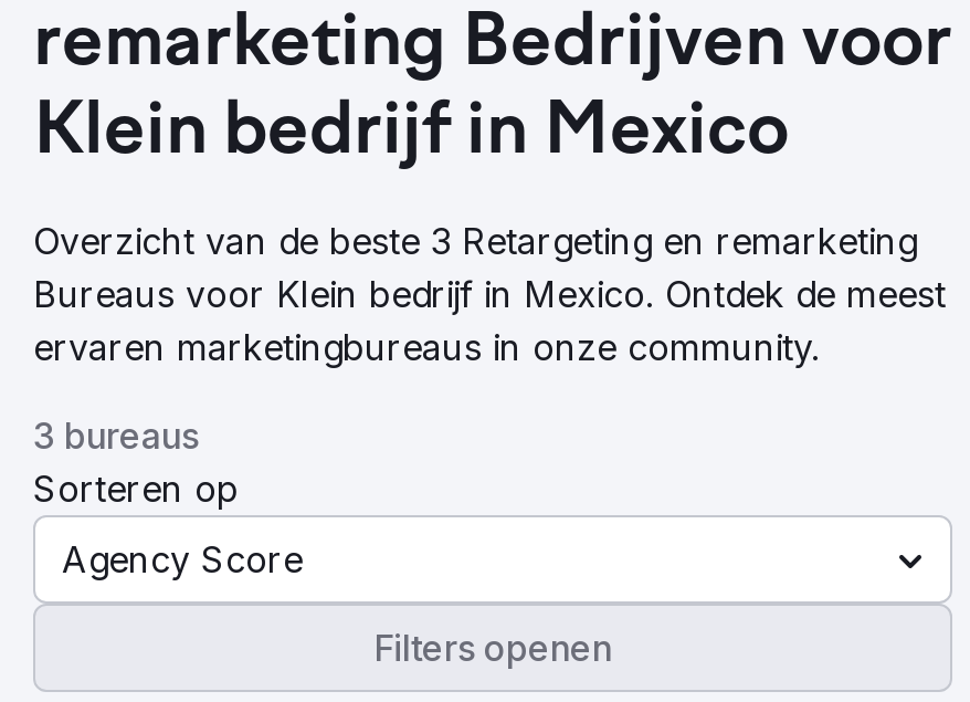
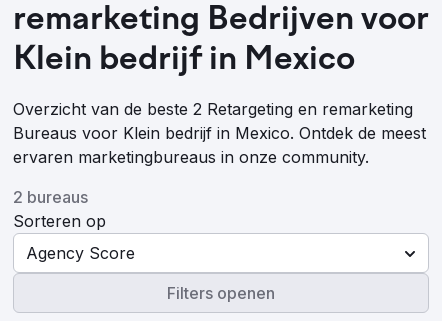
- Overzicht van de beste 3 Retargeting en remarketing
+ Overzicht van de beste 2 Retargeting en remarketing

- 3 bureaus
+ 2 bureaus
